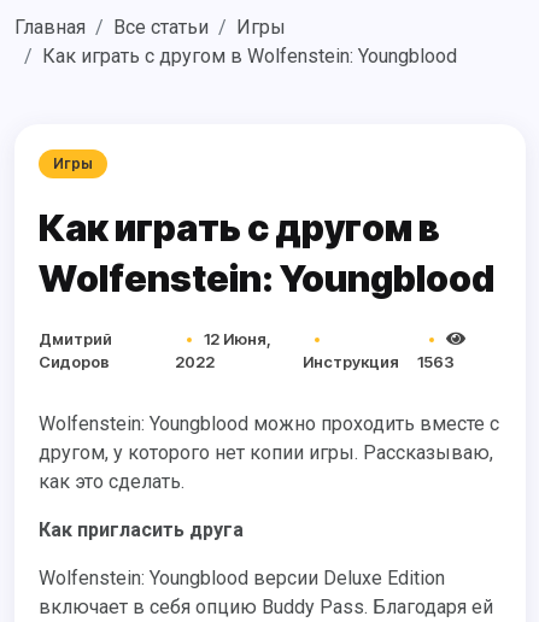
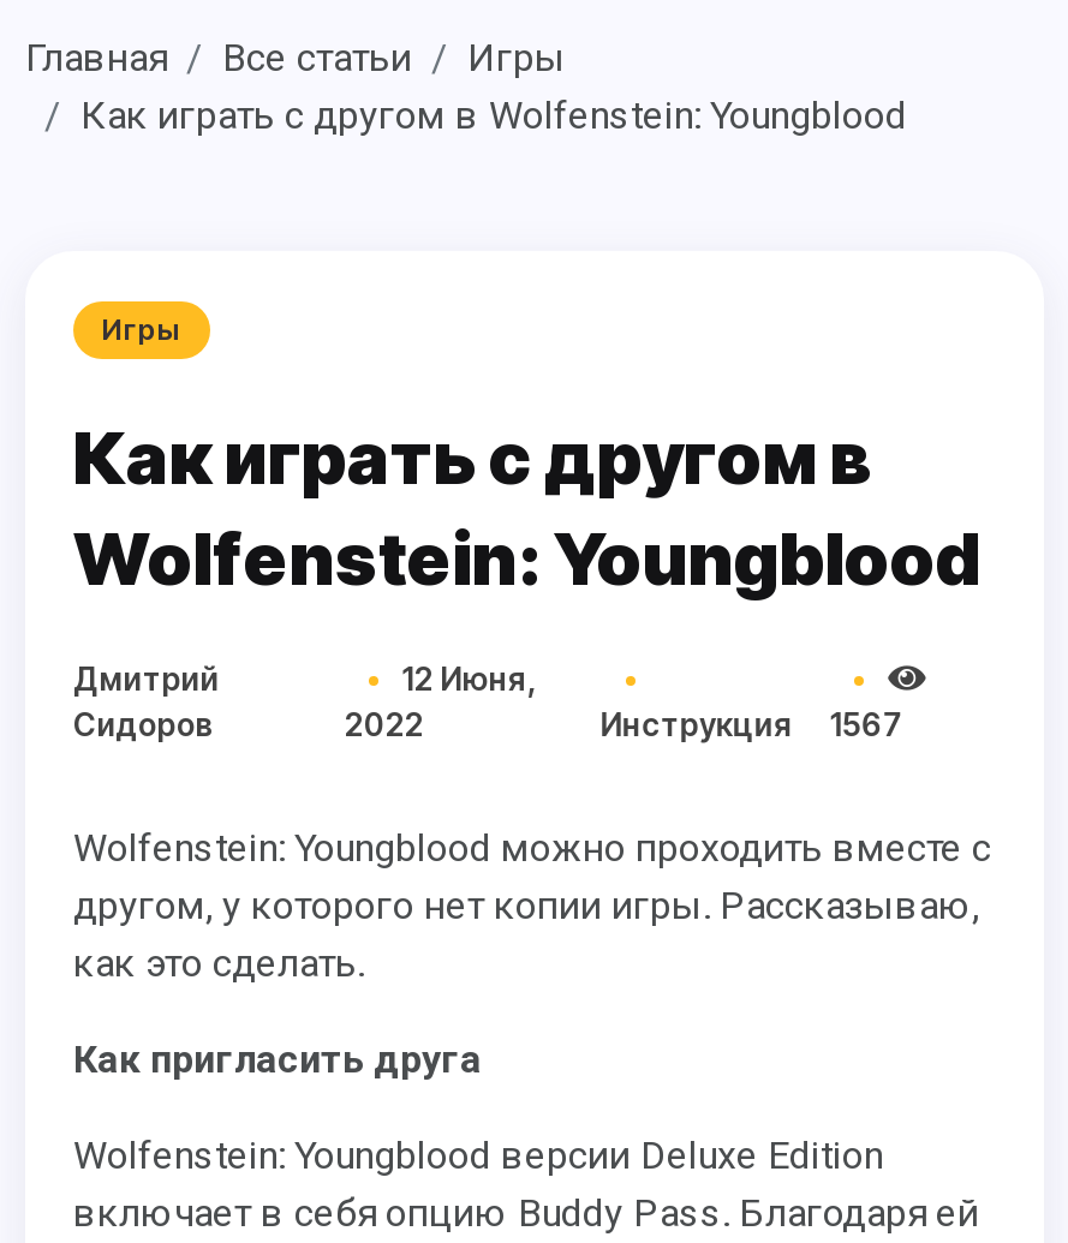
- Инструкция 1563
+ Инструкция 1567
